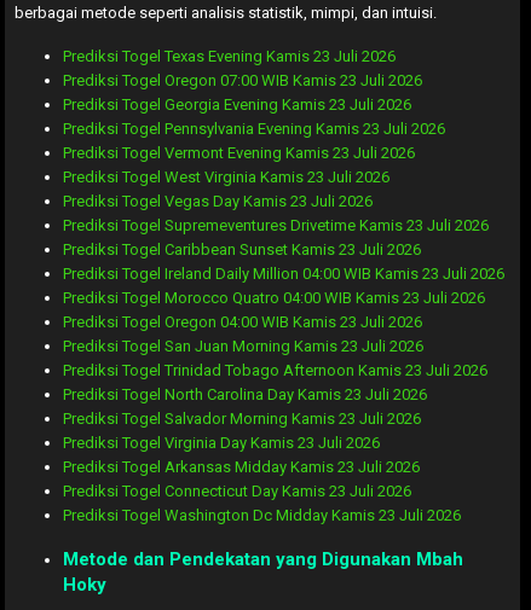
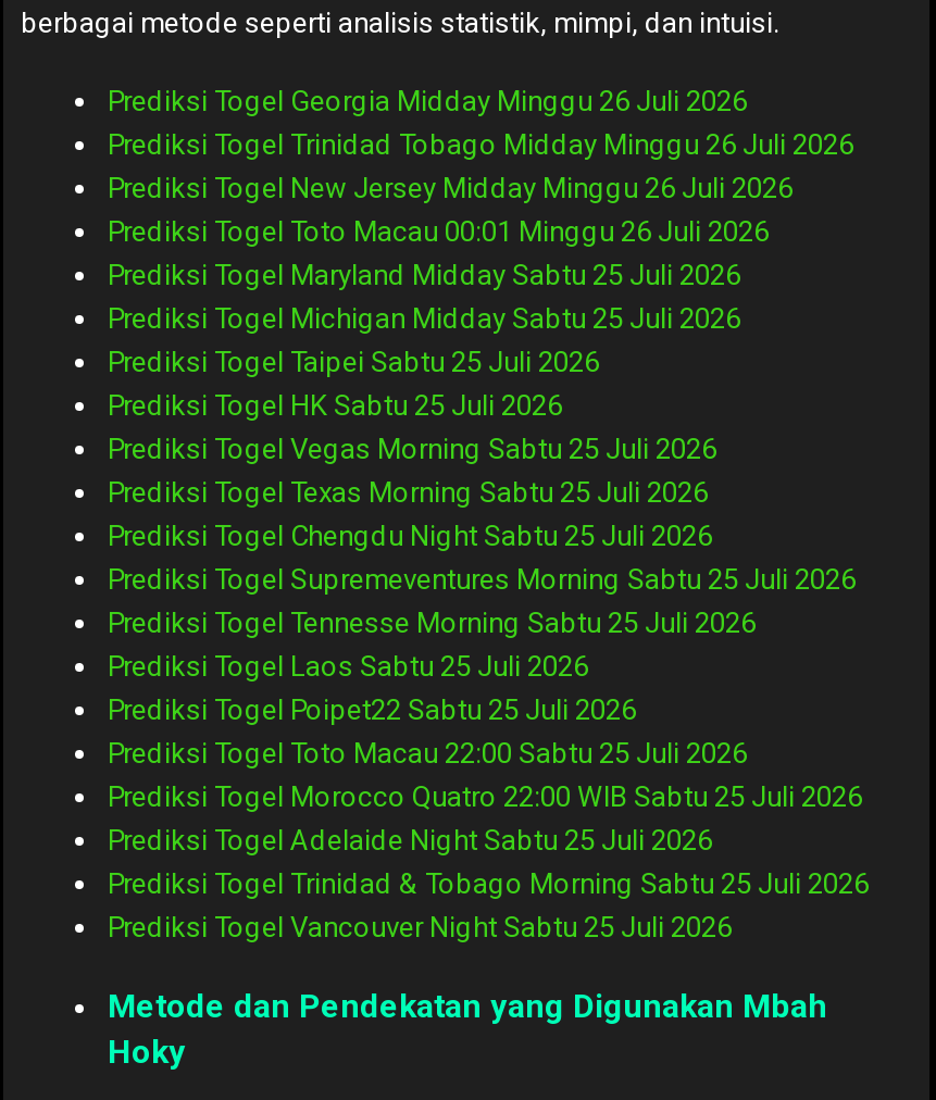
- Prediksi Togel Texas Evening Kamis 23 Juli 2026
- Prediksi Togel Oregon 07:00 WIB Kamis 23 Juli 2026
- Prediksi Togel Georgia Evening Kamis 23 Juli 2026
- Prediksi Togel Pennsylvania Evening Kamis 23 Juli 2026
- Prediksi Togel Vermont Evening Kamis 23 Juli 2026
- Prediksi Togel West Virginia Kamis 23 Juli 2026
- Prediksi Togel Vegas Day Kamis 23 Juli 2026
- Prediksi Togel Supremeventures Drivetime Kamis 23 Juli 2026
- Prediksi Togel Caribbean Sunset Kamis 23 Juli 2026
- Prediksi Togel Ireland Daily Million 04:00 WIB Kamis 23 Juli 2026
- Prediksi Togel Morocco Quatro 04:00 WIB Kamis 23 Juli 2026
- Prediksi Togel Oregon 04:00 WIB Kamis 23 Juli 2026
- Prediksi Togel San Juan Morning Kamis 23 Juli 2026
- Prediksi Togel Trinidad Tobago Afternoon Kamis 23 Juli 2026
- Prediksi Togel North Carolina Day Kamis 23 Juli 2026
- Prediksi Togel Salvador Morning Kamis 23 Juli 2026
- Prediksi Togel Virginia Day Kamis 23 Juli 2026
- Prediksi Togel Arkansas Midday Kamis 23 Juli 2026
- Prediksi Togel Connecticut Day Kamis 23 Juli 2026
- Prediksi Togel Washington Dc Midday Kamis 23 Juli 2026
+ Prediksi Togel Georgia Midday Minggu 26 Juli 2026
+ Prediksi Togel Trinidad Tobago Midday Minggu 26 Juli 2026
+ Prediksi Togel New Jersey Midday Minggu 26 Juli 2026
+ Prediksi Togel Toto Macau 00:01 Minggu 26 Juli 2026
+ Prediksi Togel Maryland Midday Sabtu 25 Juli 2026
+ Prediksi Togel Michigan Midday Sabtu 25 Juli 2026
+ Prediksi Togel Taipei Sabtu 25 Juli 2026
+ Prediksi Togel HK Sabtu 25 Juli 2026
+ Prediksi Togel Vegas Morning Sabtu 25 Juli 2026
+ Prediksi Togel Texas Morning Sabtu 25 Juli 2026
+ Prediksi Togel Chengdu Night Sabtu 25 Juli 2026
+ Prediksi Togel Supremeventures Morning Sabtu 25 Juli 2026
+ Prediksi Togel Tennesse Morning Sabtu 25 Juli 2026
+ Prediksi Togel Laos Sabtu 25 Juli 2026
+ Prediksi Togel Poipet22 Sabtu 25 Juli 2026
+ Prediksi Togel Toto Macau 22:00 Sabtu 25 Juli 2026
+ Prediksi Togel Morocco Quatro 22:00 WIB Sabtu 25 Juli 2026
+ Prediksi Togel Adelaide Night Sabtu 25 Juli 2026
+ Prediksi Togel Trinidad & Tobago Morning Sabtu 25 Juli 2026
+ Prediksi Togel Vancouver Night Sabtu 25 Juli 2026
